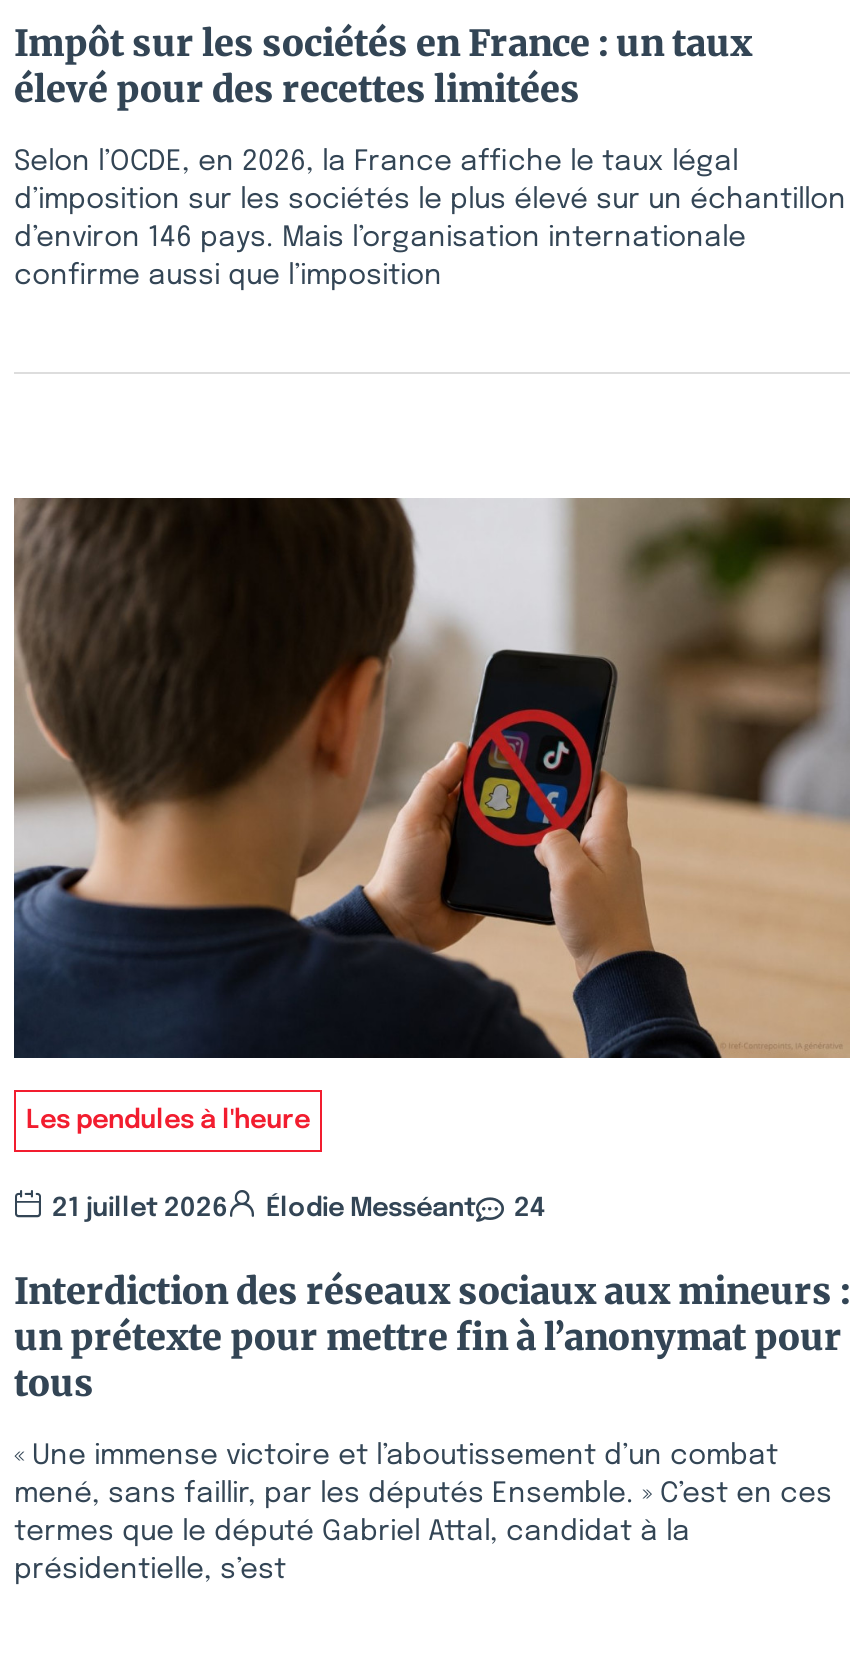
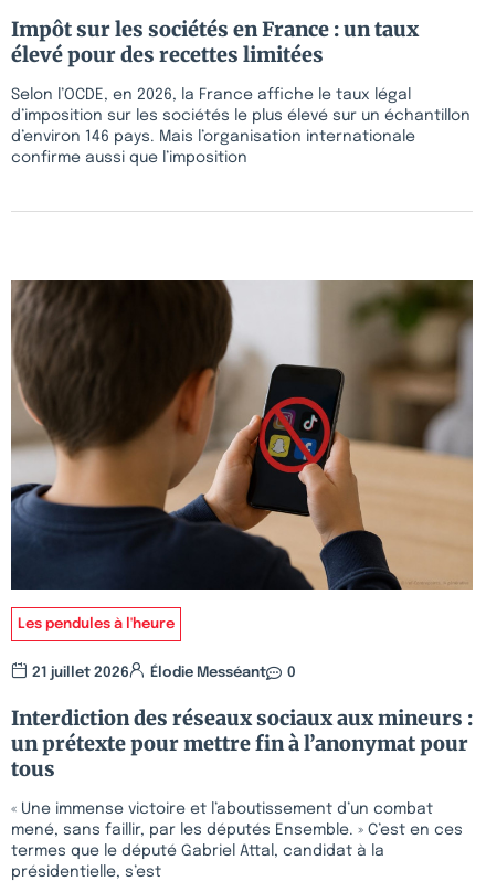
- 21 juillet 2026 Élodie Messéant 24
+ 21 juillet 2026 Élodie Messéant 0
